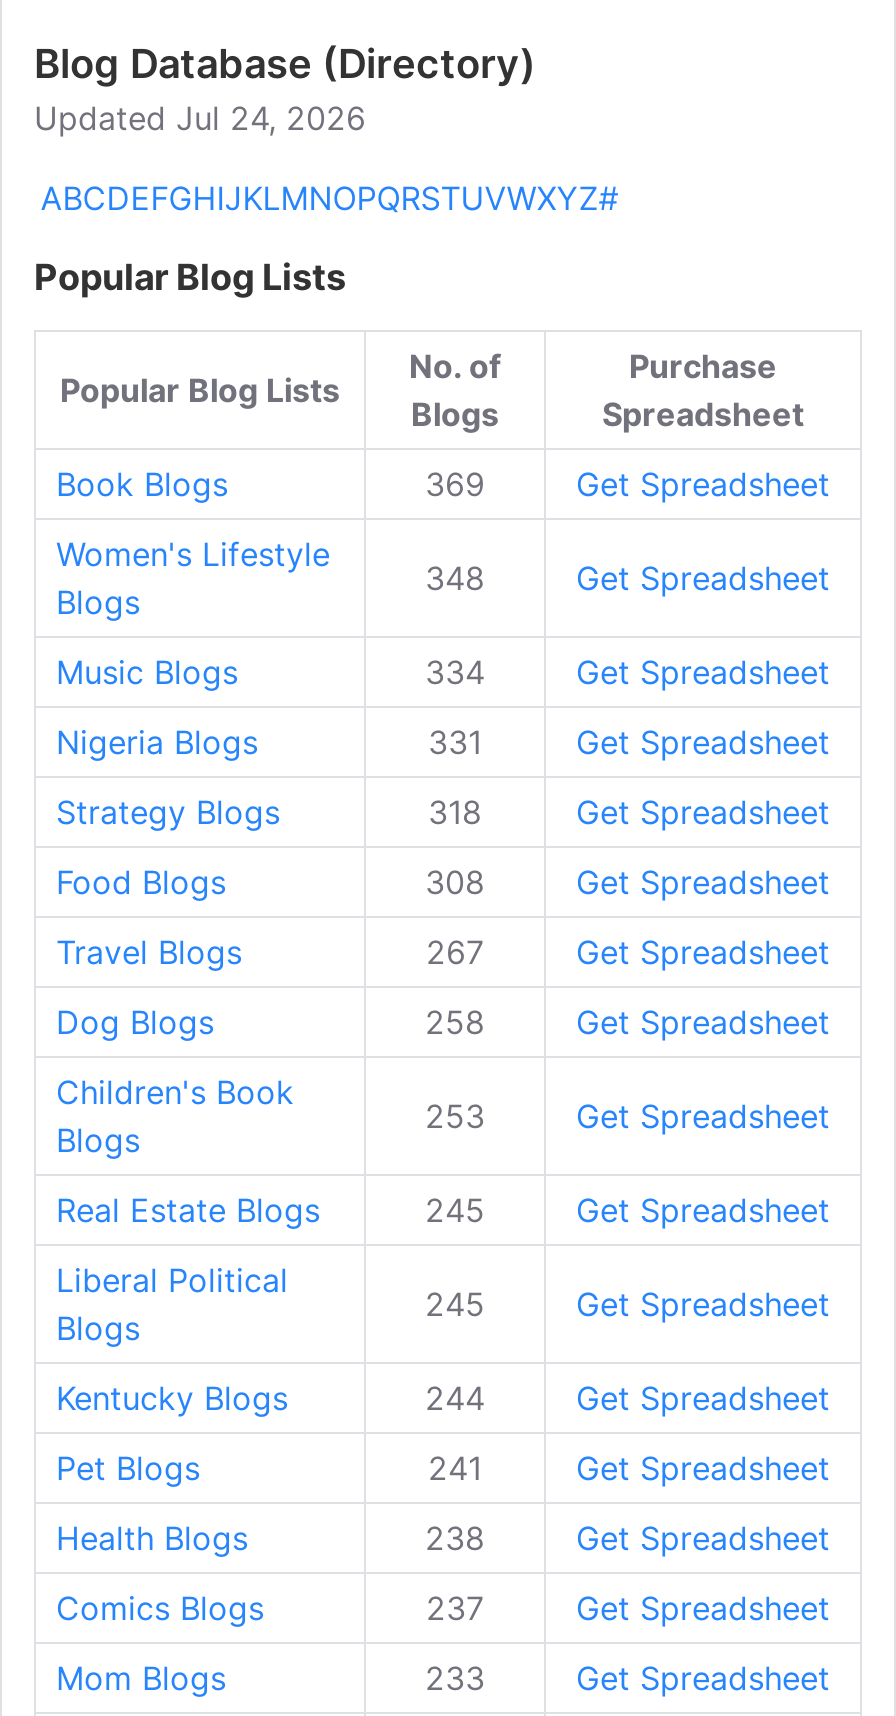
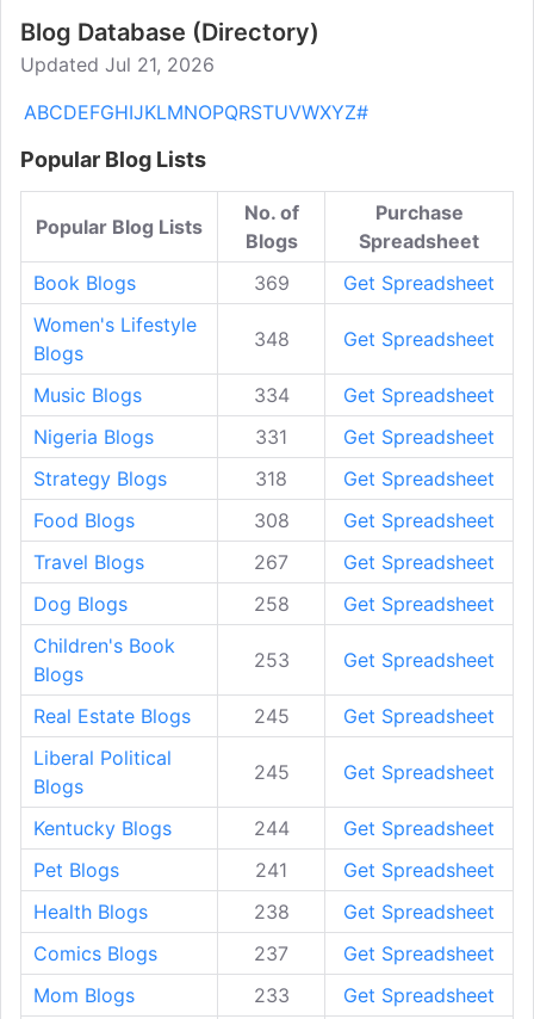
- Updated Jul 24, 2026
+ Updated Jul 21, 2026
